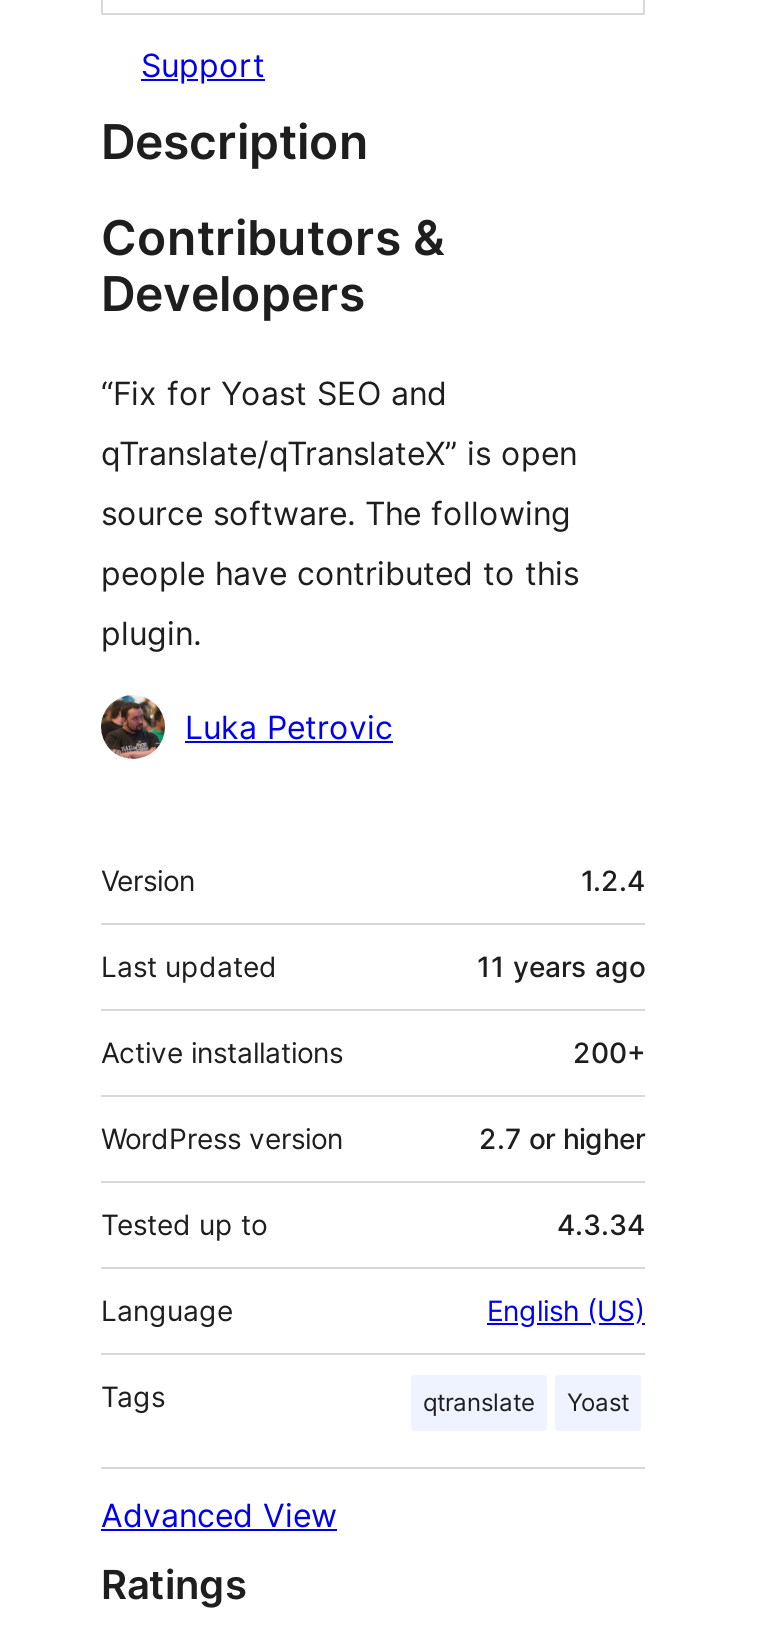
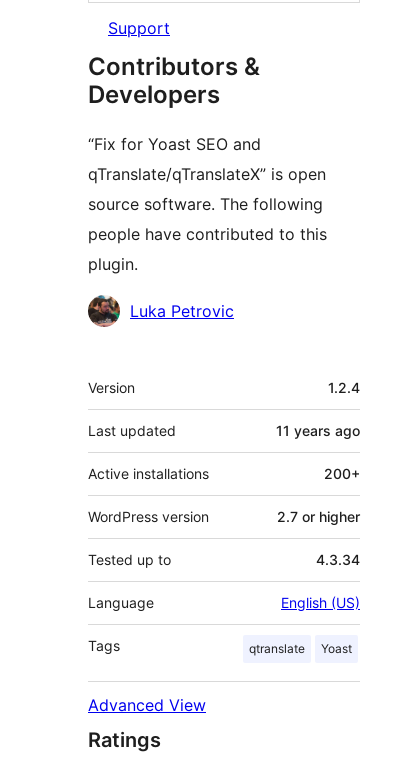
- Description
